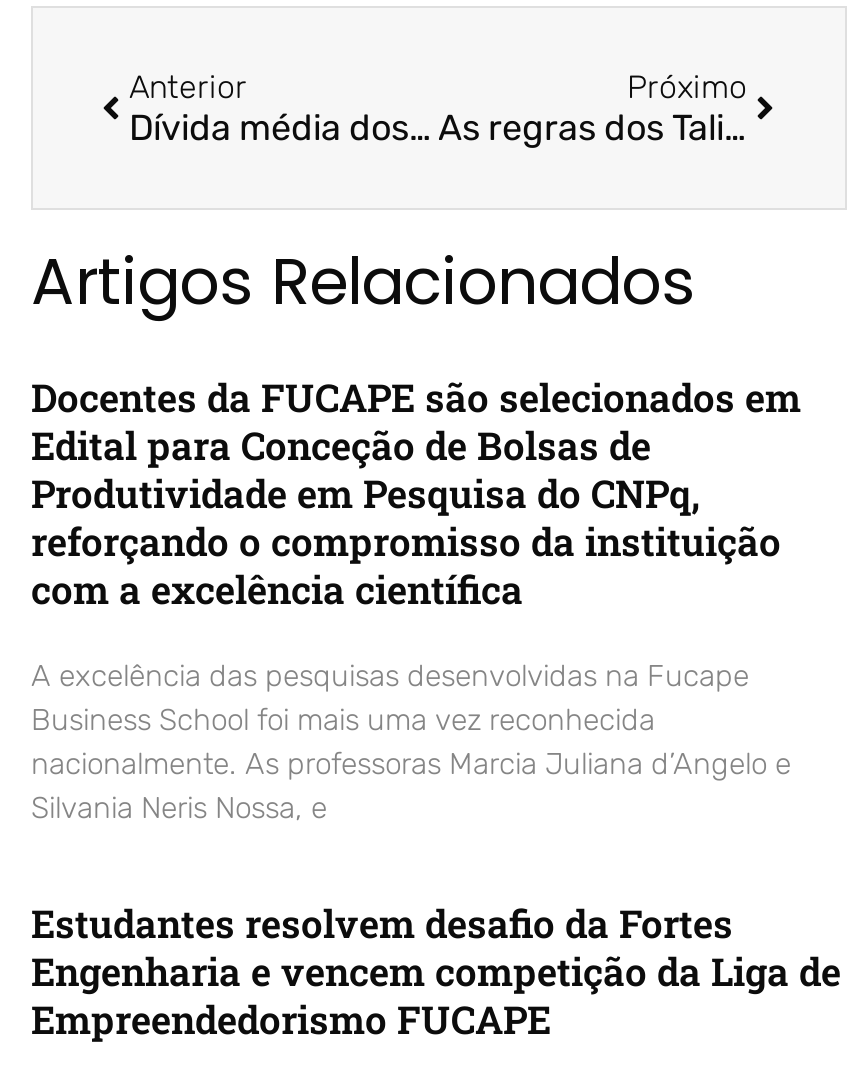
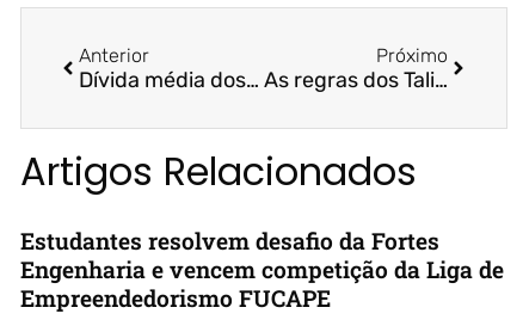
- Docentes da FUCAPE são selecionados em
- Edital para Conceção de Bolsas de
- Produtividade em Pesquisa do CNPq,
- reforçando o compromisso da instituição
- com a excelência científica
- A excelência das pesquisas desenvolvidas na Fucape
- Business School foi mais uma vez reconhecida
- nacionalmente. As professoras Marcia Juliana d’Angelo e
- Silvania Neris Nossa, e
